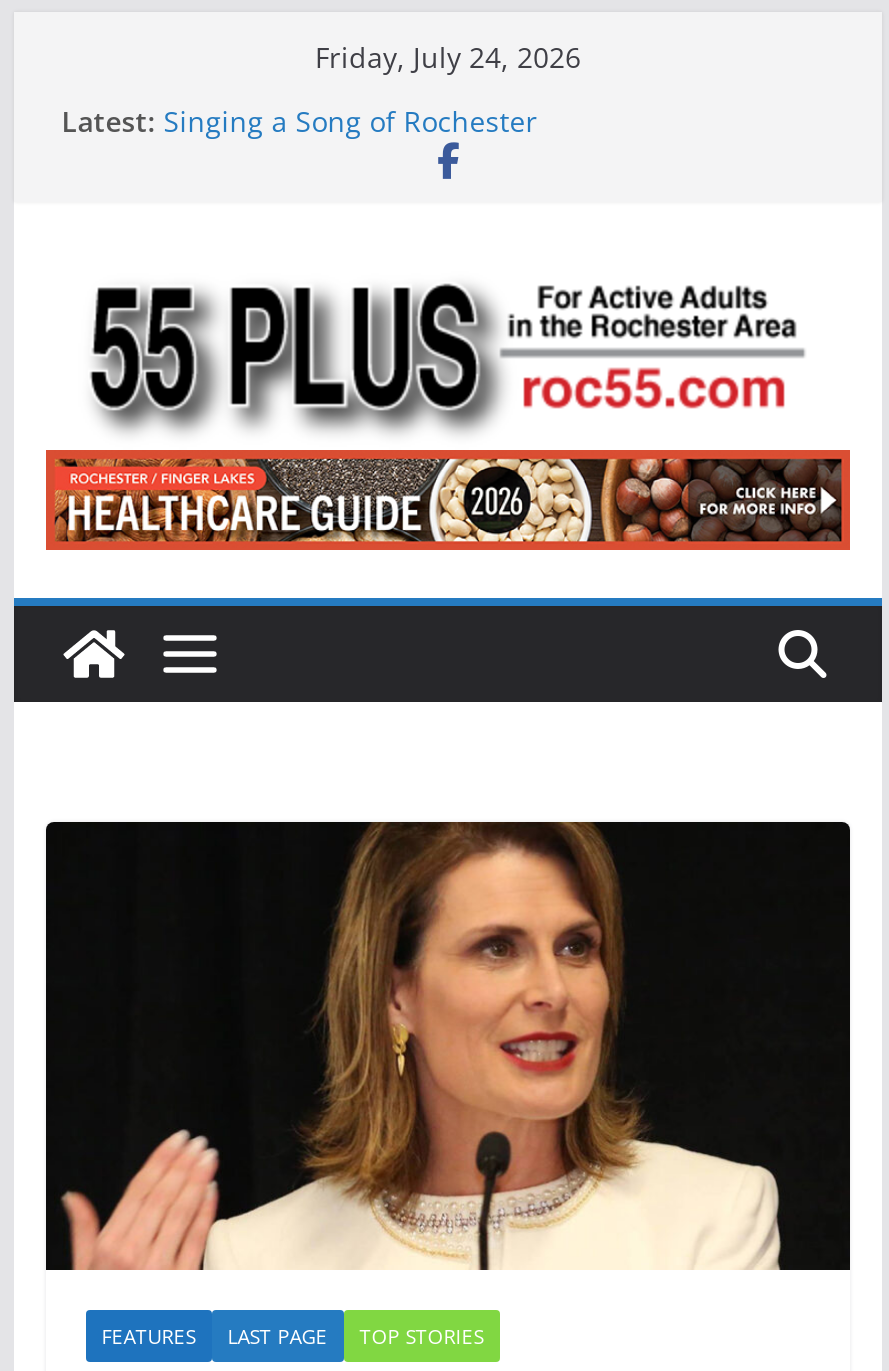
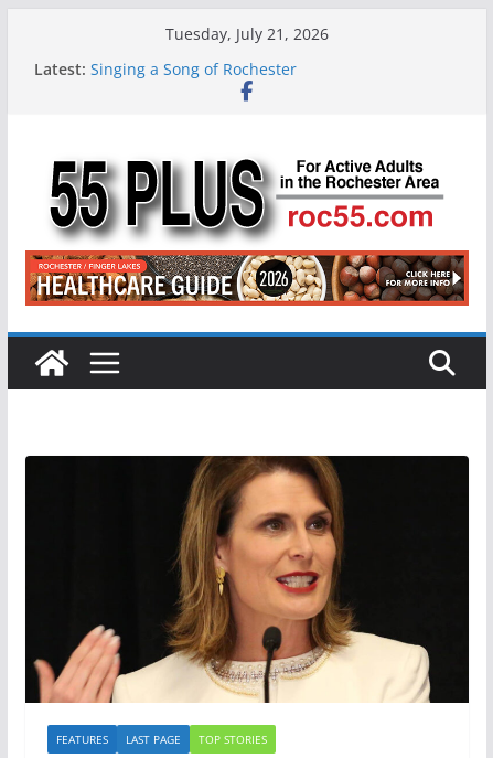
- Friday, July 24, 2026
+ Tuesday, July 21, 2026
